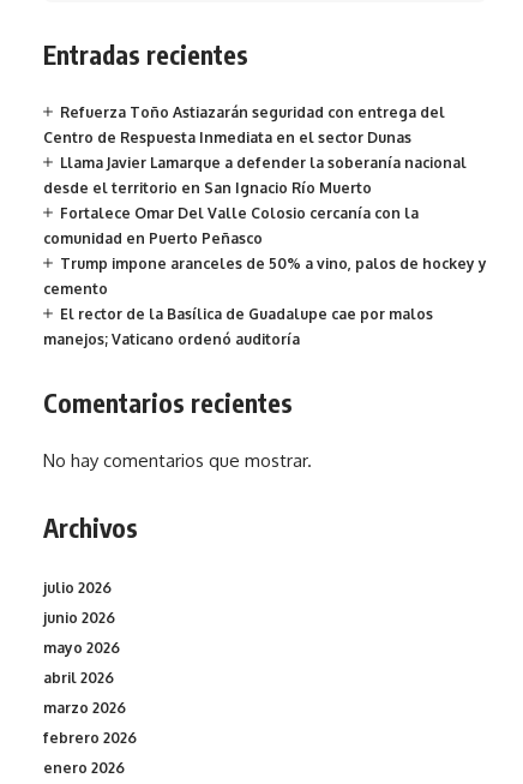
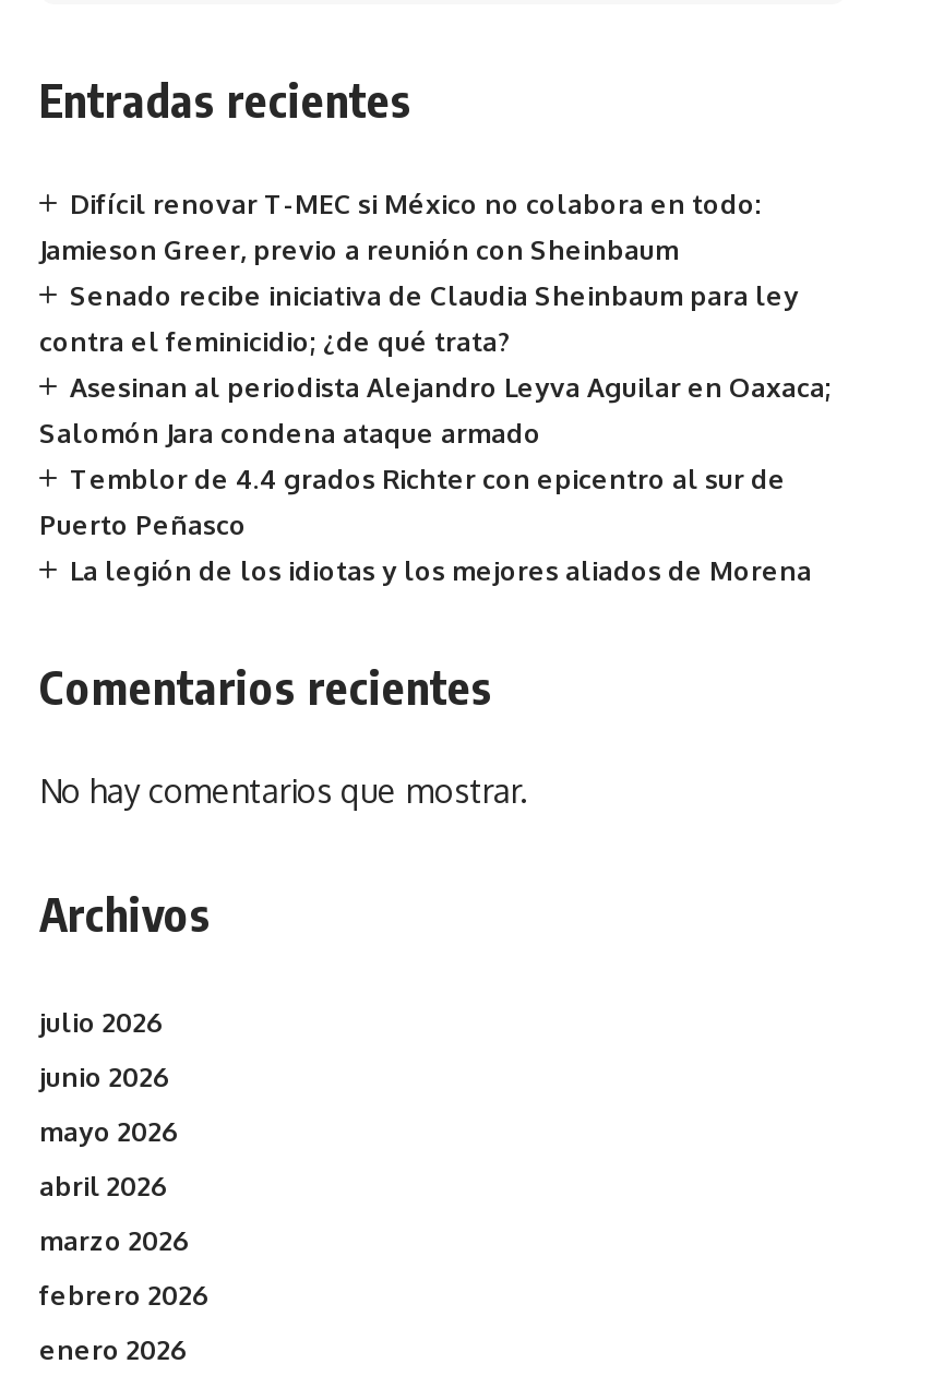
- Refuerza Toño Astiazarán seguridad con entrega del
- Centro de Respuesta Inmediata en el sector Dunas
- Llama Javier Lamarque a defender la soberanía nacional
- desde el territorio en San Ignacio Río Muerto
- Fortalece Omar Del Valle Colosio cercanía con la
- comunidad en Puerto Peñasco
- Trump impone aranceles de 50% a vino, palos de hockey y
- cemento
- El rector de la Basílica de Guadalupe cae por malos
- manejos; Vaticano ordenó auditoría
+ Difícil renovar T-MEC si México no colabora en todo:
+ Jamieson Greer, previo a reunión con Sheinbaum
+ Senado recibe iniciativa de Claudia Sheinbaum para ley
+ contra el feminicidio; ¿de qué trata?
+ Asesinan al periodista Alejandro Leyva Aguilar en Oaxaca;
+ Salomón Jara condena ataque armado
+ Temblor de 4.4 grados Richter con epicentro al sur de
+ Puerto Peñasco
+ La legión de los idiotas y los mejores aliados de Morena
